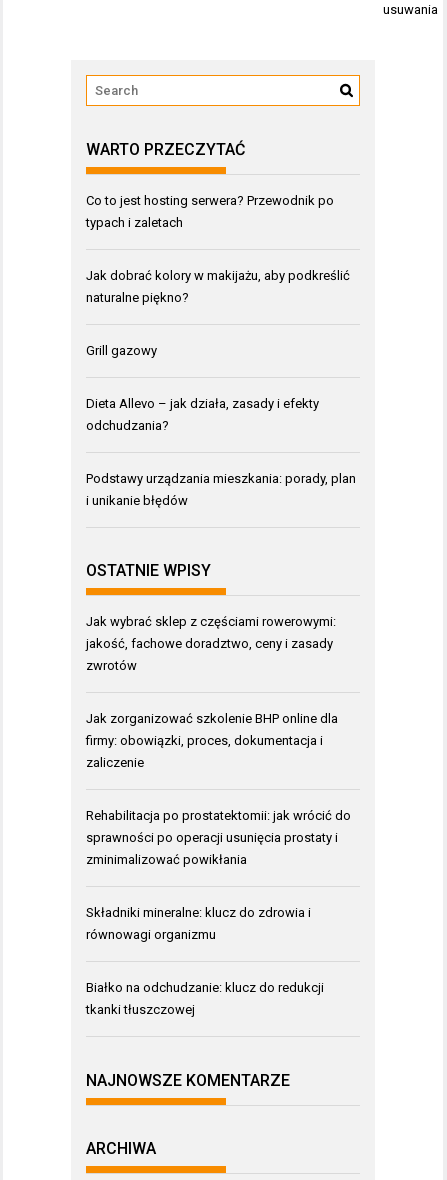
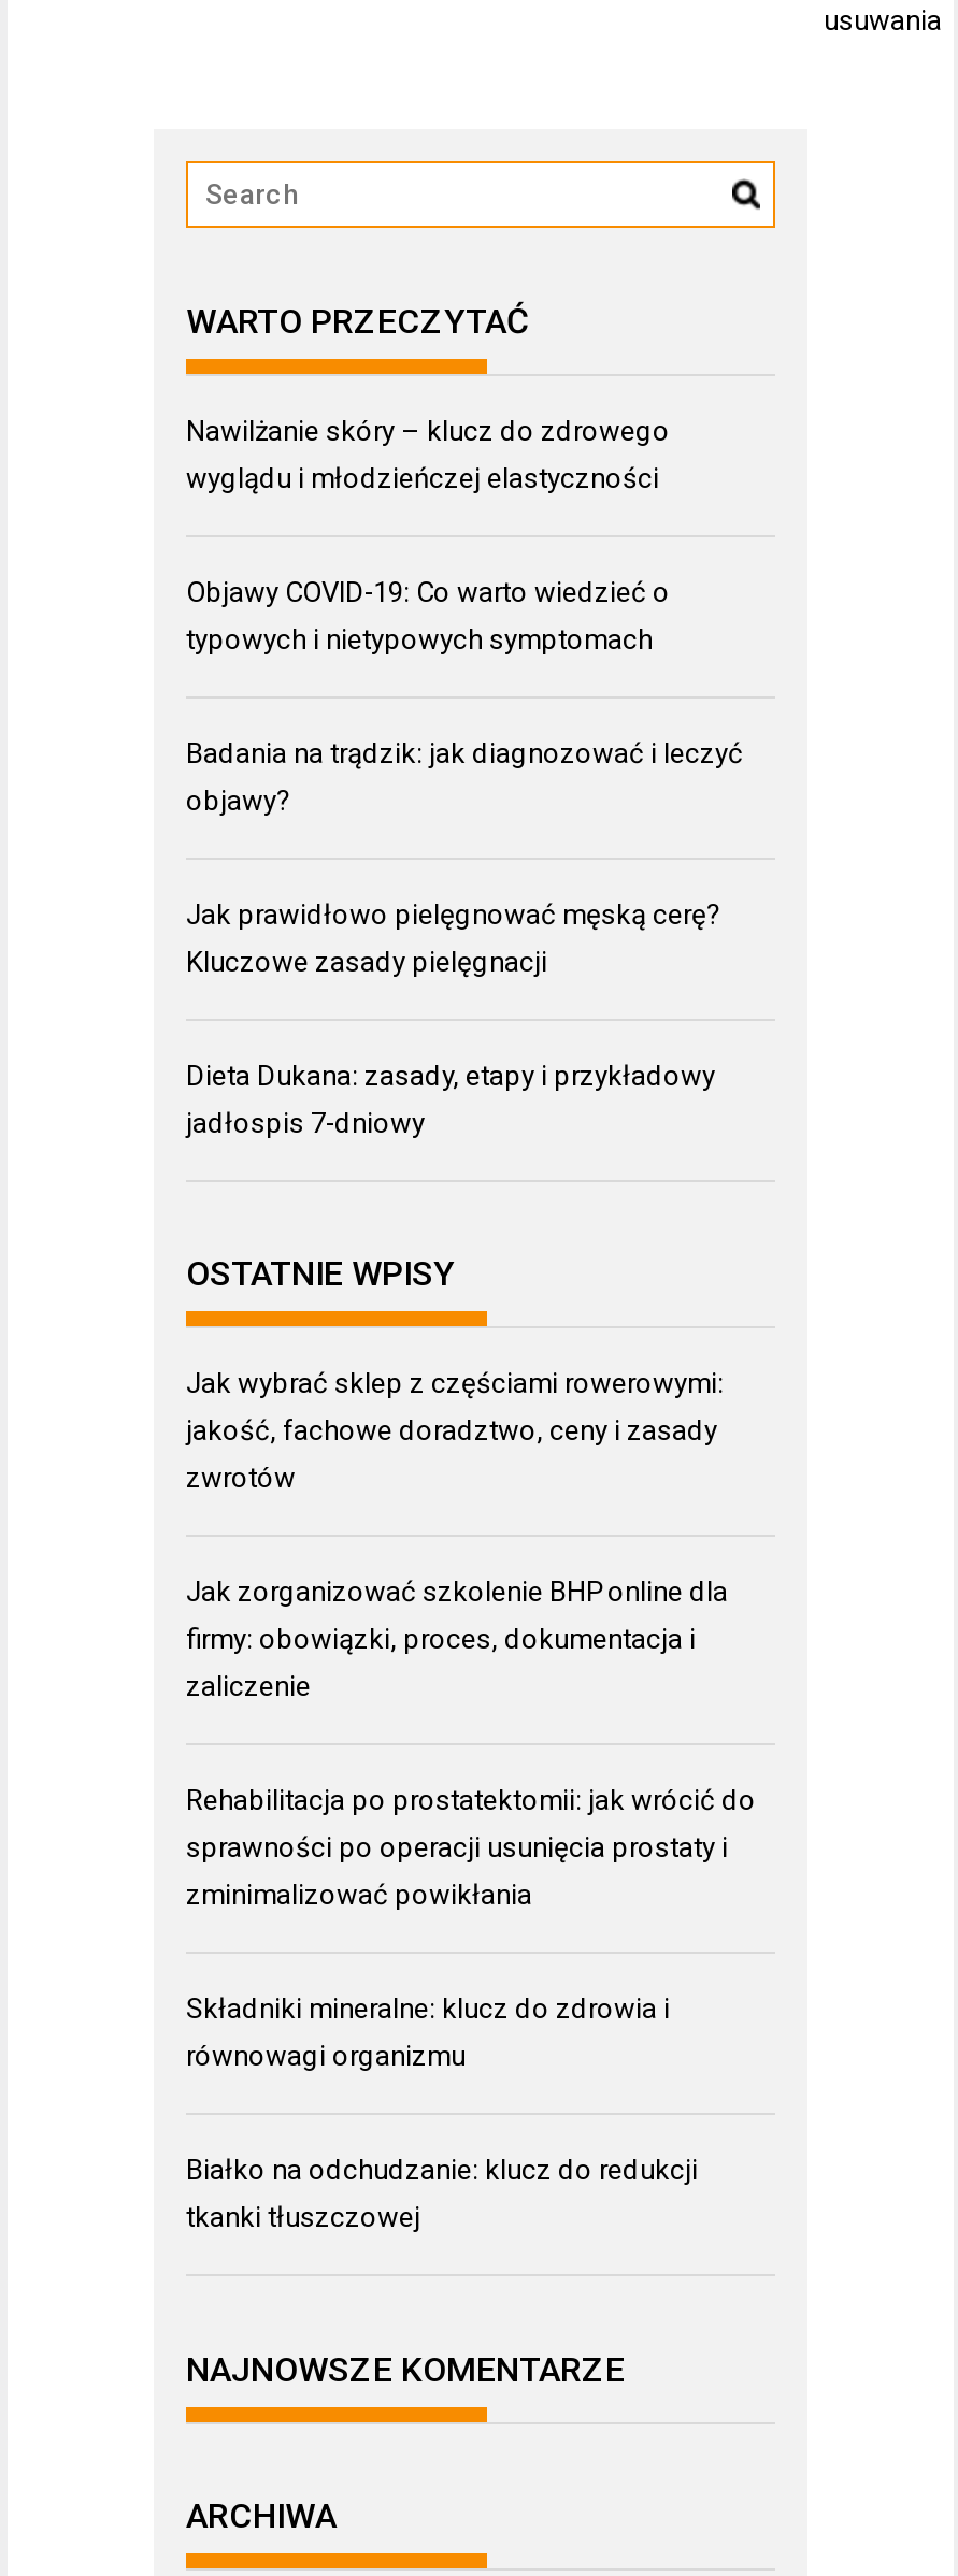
- Co to jest hosting serwera? Przewodnik po
- typach i zaletach
+ Nawilżanie skóry – klucz do zdrowego
+ wyglądu i młodzieńczej elastyczności

- Jak dobrać kolory w makijażu, aby podkreślić
- naturalne piękno?
+ Objawy COVID-19: Co warto wiedzieć o
+ typowych i nietypowych symptomach

- Grill gazowy
+ Badania na trądzik: jak diagnozować i leczyć
+ objawy?

- Dieta Allevo – jak działa, zasady i efekty
- odchudzania?
+ Jak prawidłowo pielęgnować męską cerę?
+ Kluczowe zasady pielęgnacji

- Podstawy urządzania mieszkania: porady, plan
- i unikanie błędów
+ Dieta Dukana: zasady, etapy i przykładowy
+ jadłospis 7-dniowy
